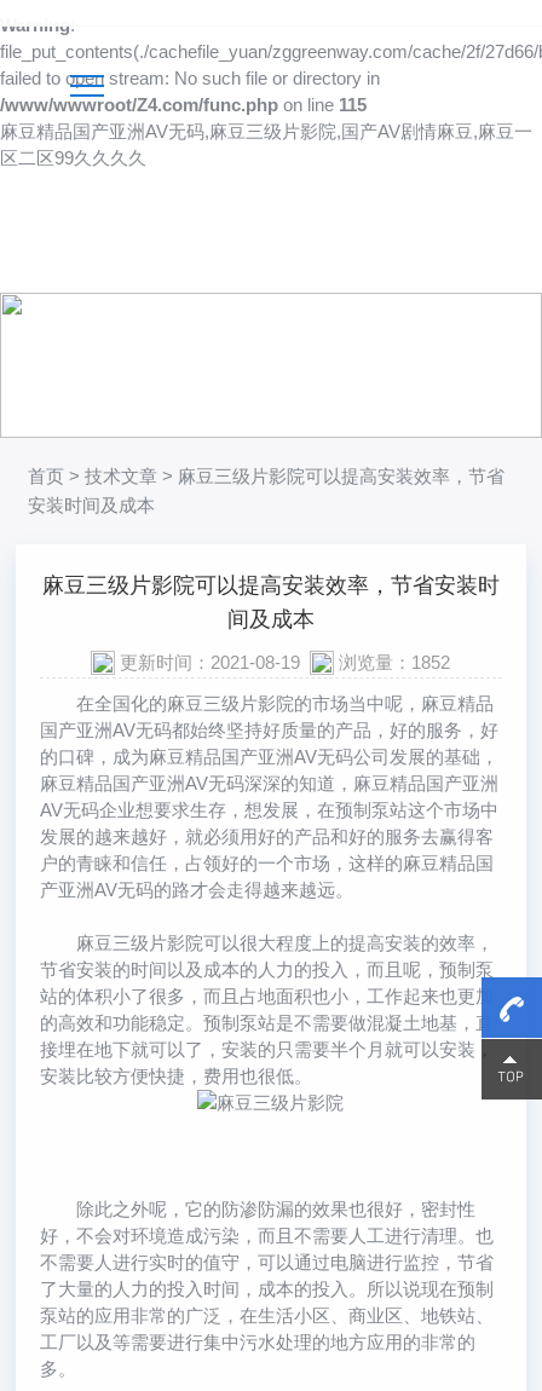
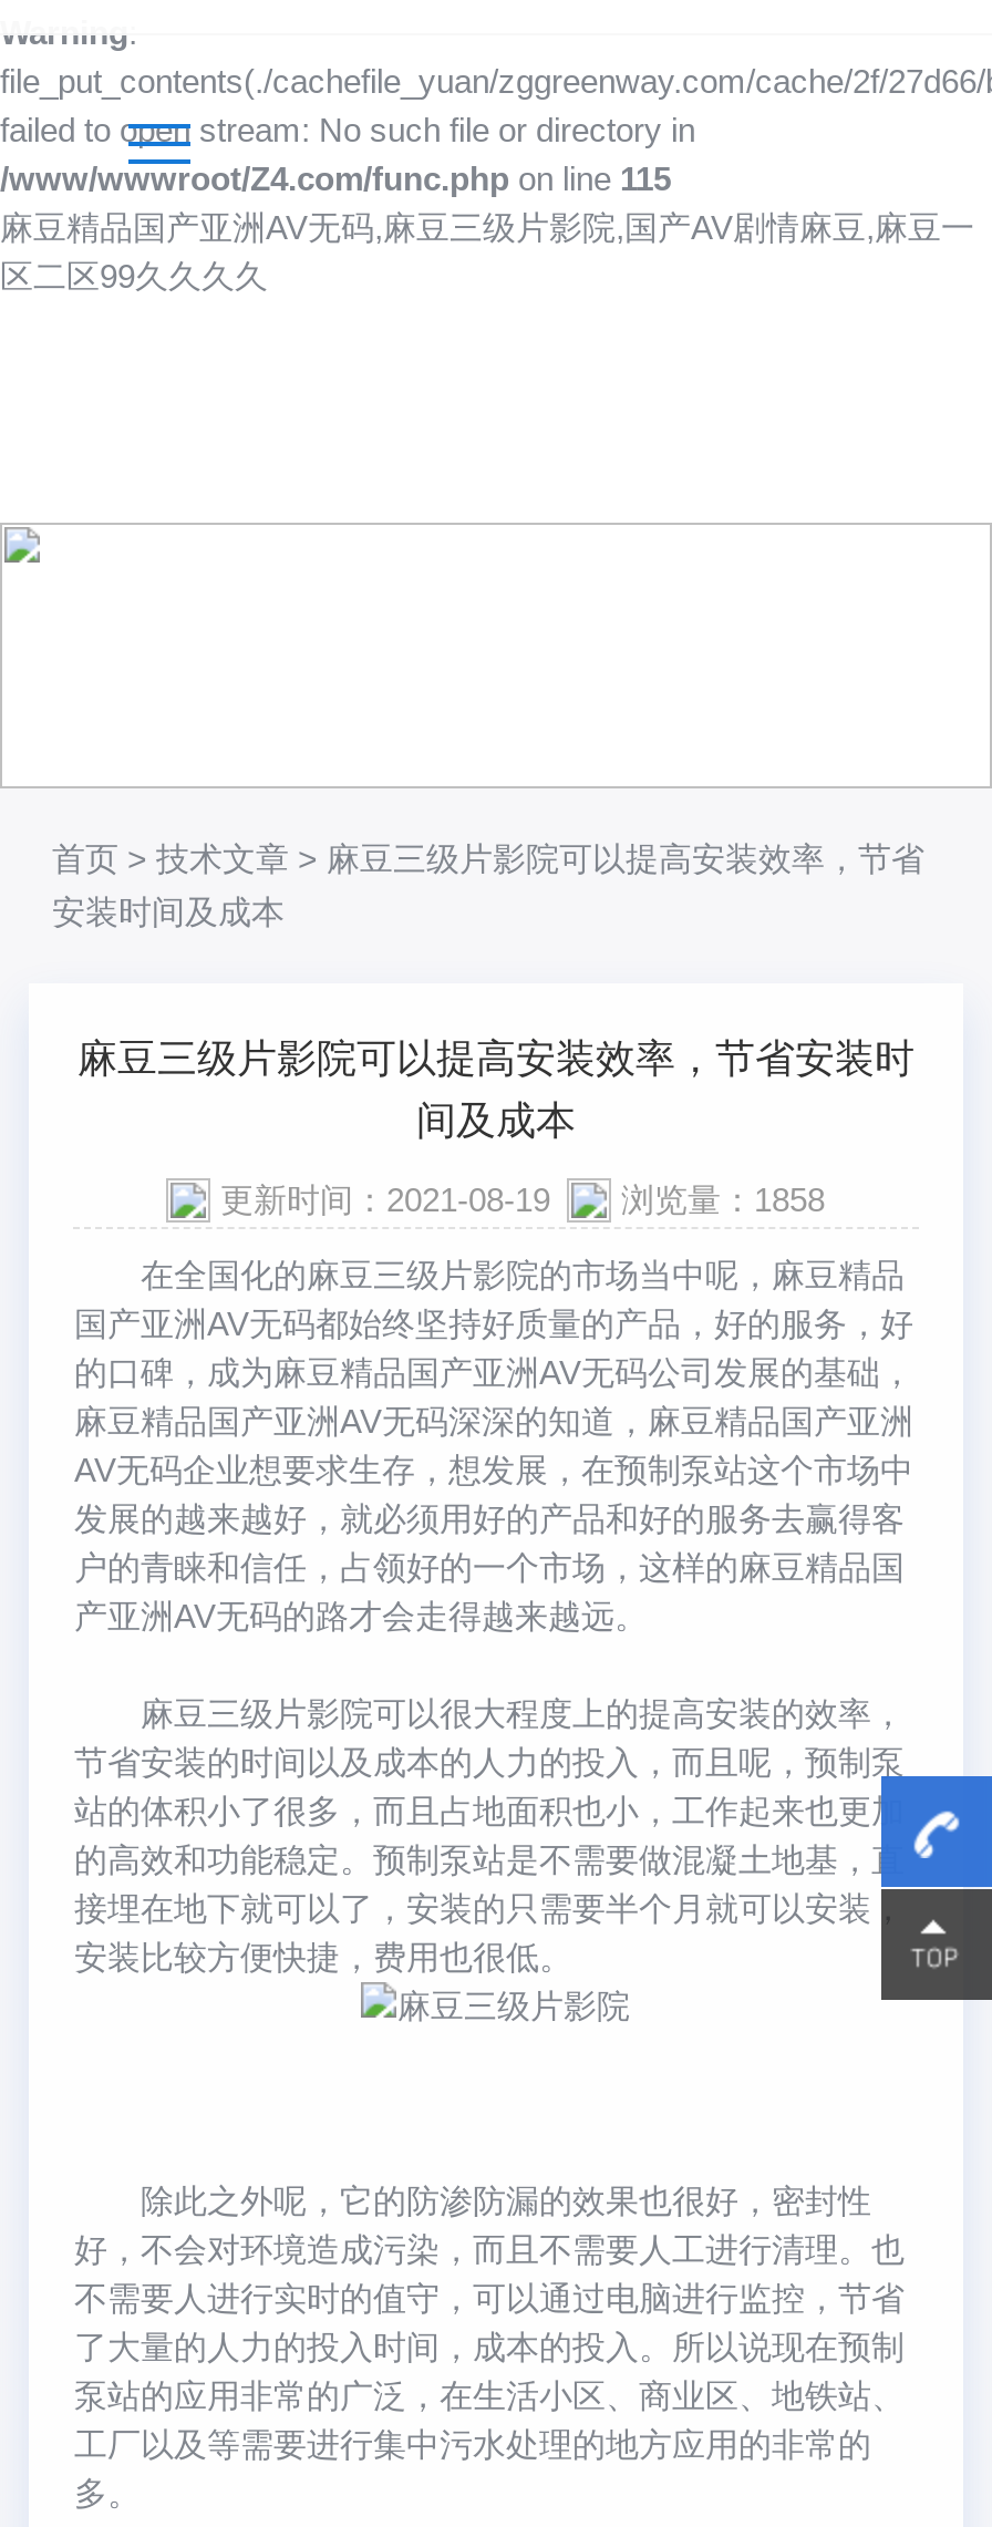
- 更新时间：2021-08-19 浏览量：1852
+ 更新时间：2021-08-19 浏览量：1858
